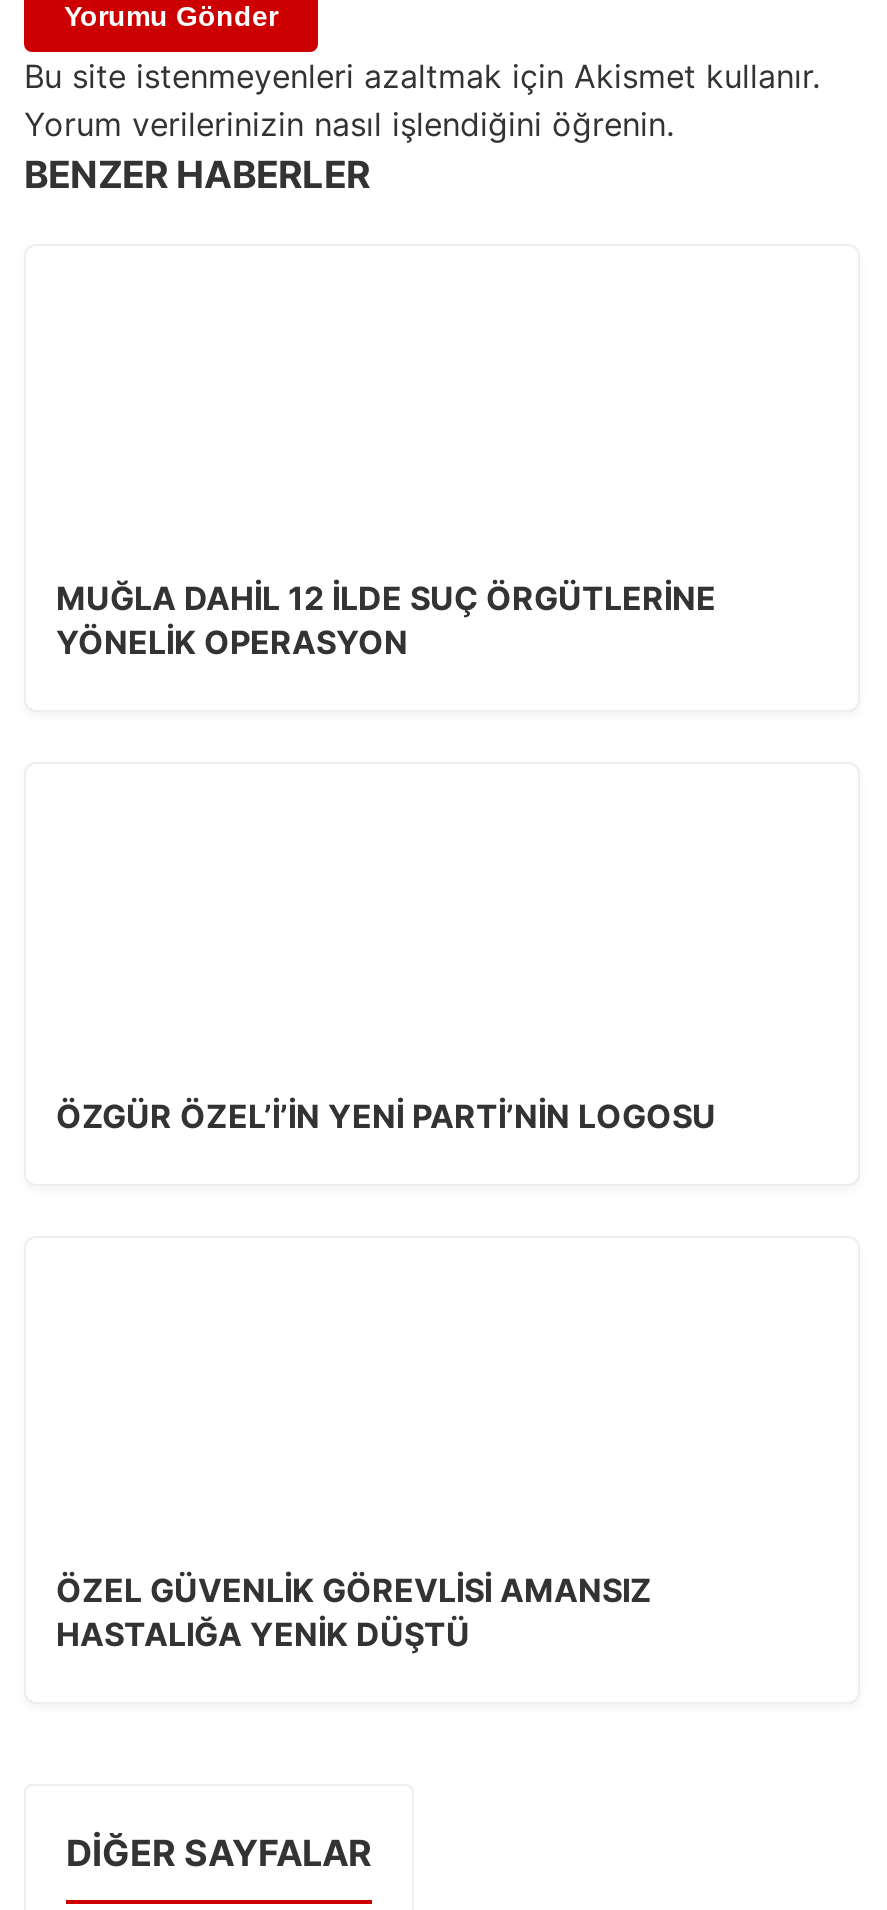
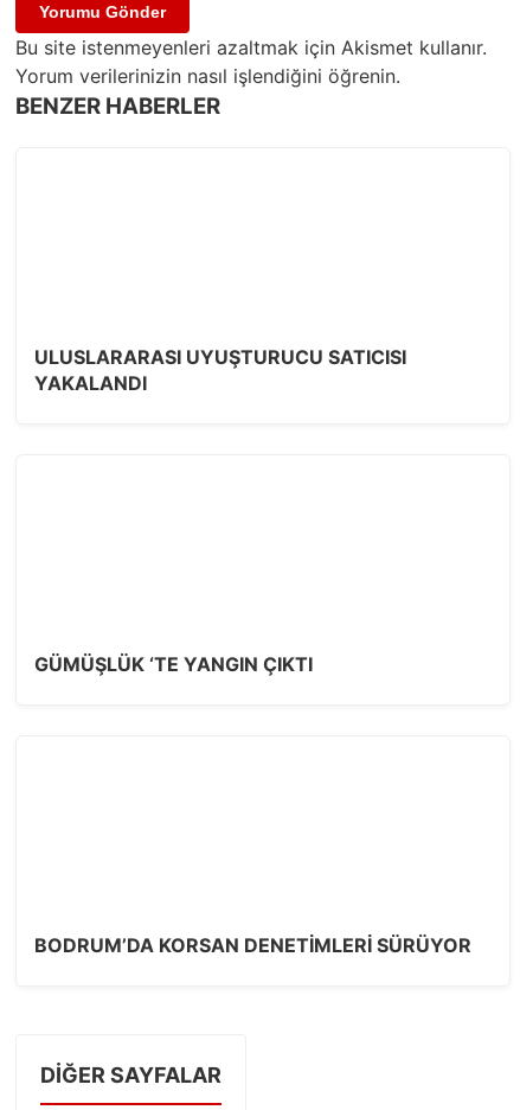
- MUĞLA DAHIL 12 ILDE SUÇ ÖRGÜTLERINE
- YÖNELIK OPERASYON
+ ULUSLARARASI UYUŞTURUCU SATICISI
+ YAKALANDI

- ÖZGÜR ÖZEL’I’IN YENI PARTI’NIN LOGOSU
+ GÜMÜŞLÜK ‘TE YANGIN ÇIKTI

- ÖZEL GÜVENLIK GÖREVLISI AMANSIZ
- HASTALIĞA YENIK DÜŞTÜ
+ BODRUM’DA KORSAN DENETIMLERI SÜRÜYOR
